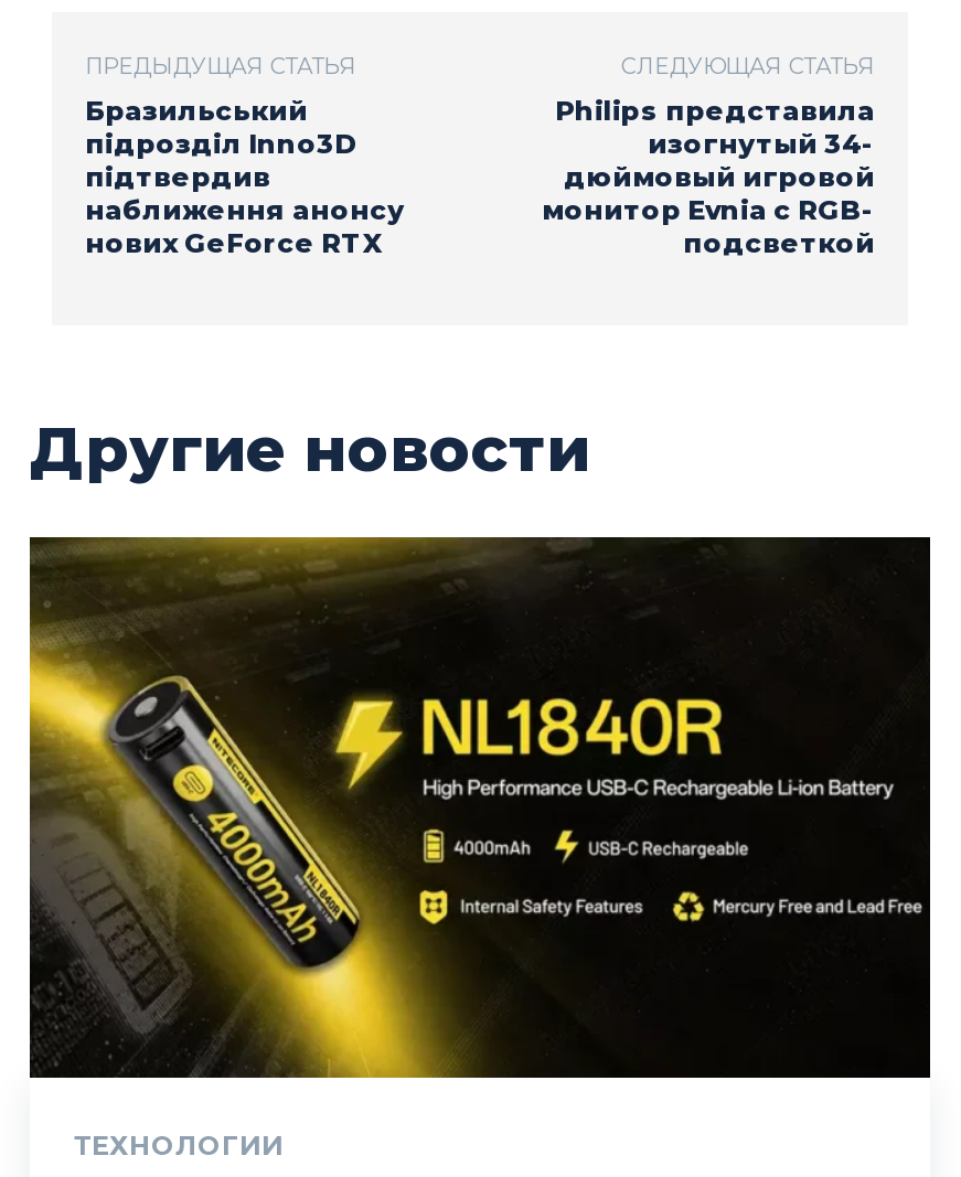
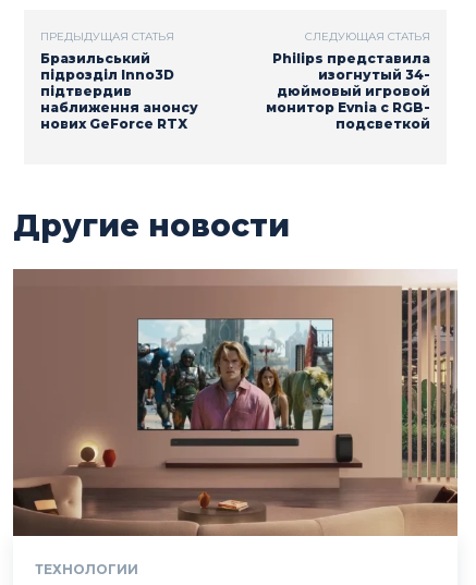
- [image]
+ [image]
